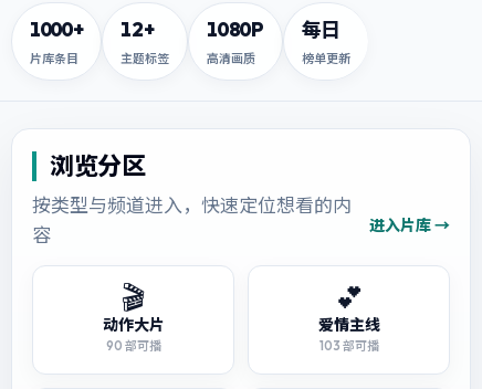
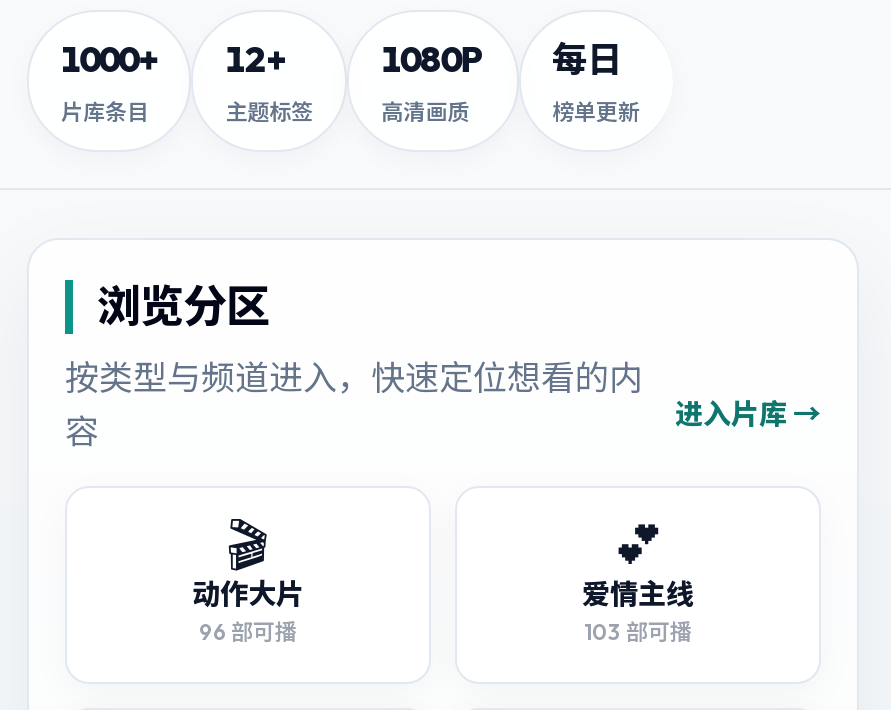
- 90部可播
+ 96部可播
